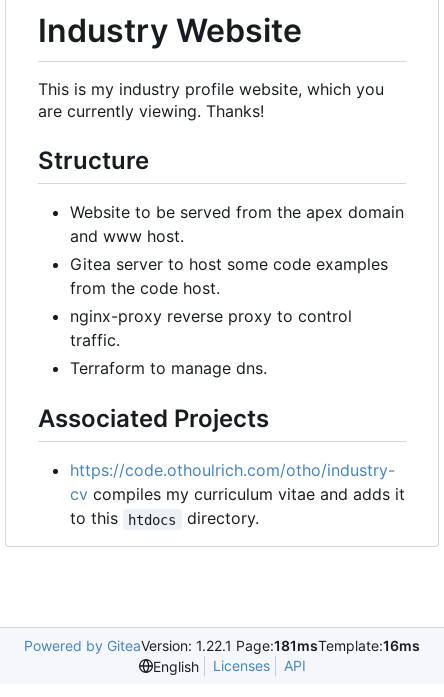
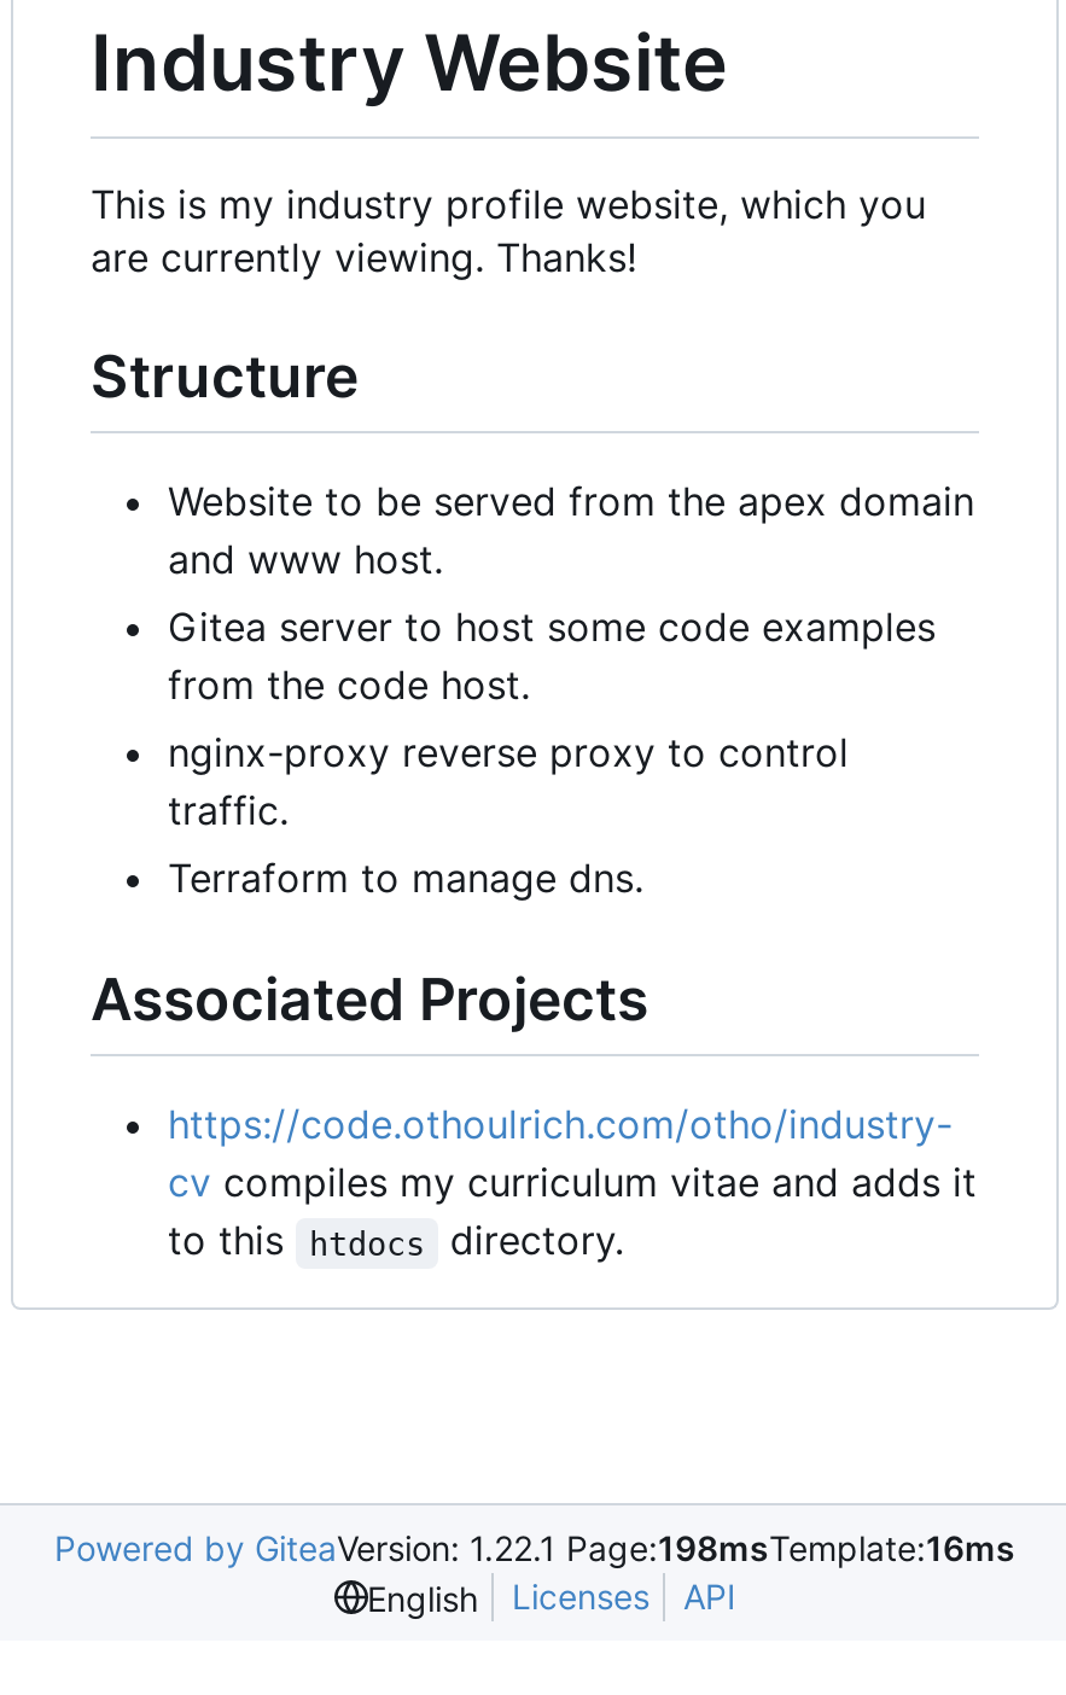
- Powered by GiteaVersion: 1.22.1 Page:181msTemplate:16ms
+ Powered by GiteaVersion: 1.22.1 Page:198msTemplate:16ms
